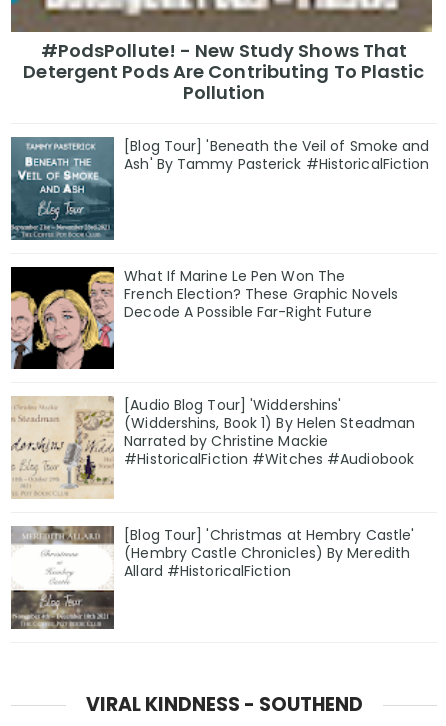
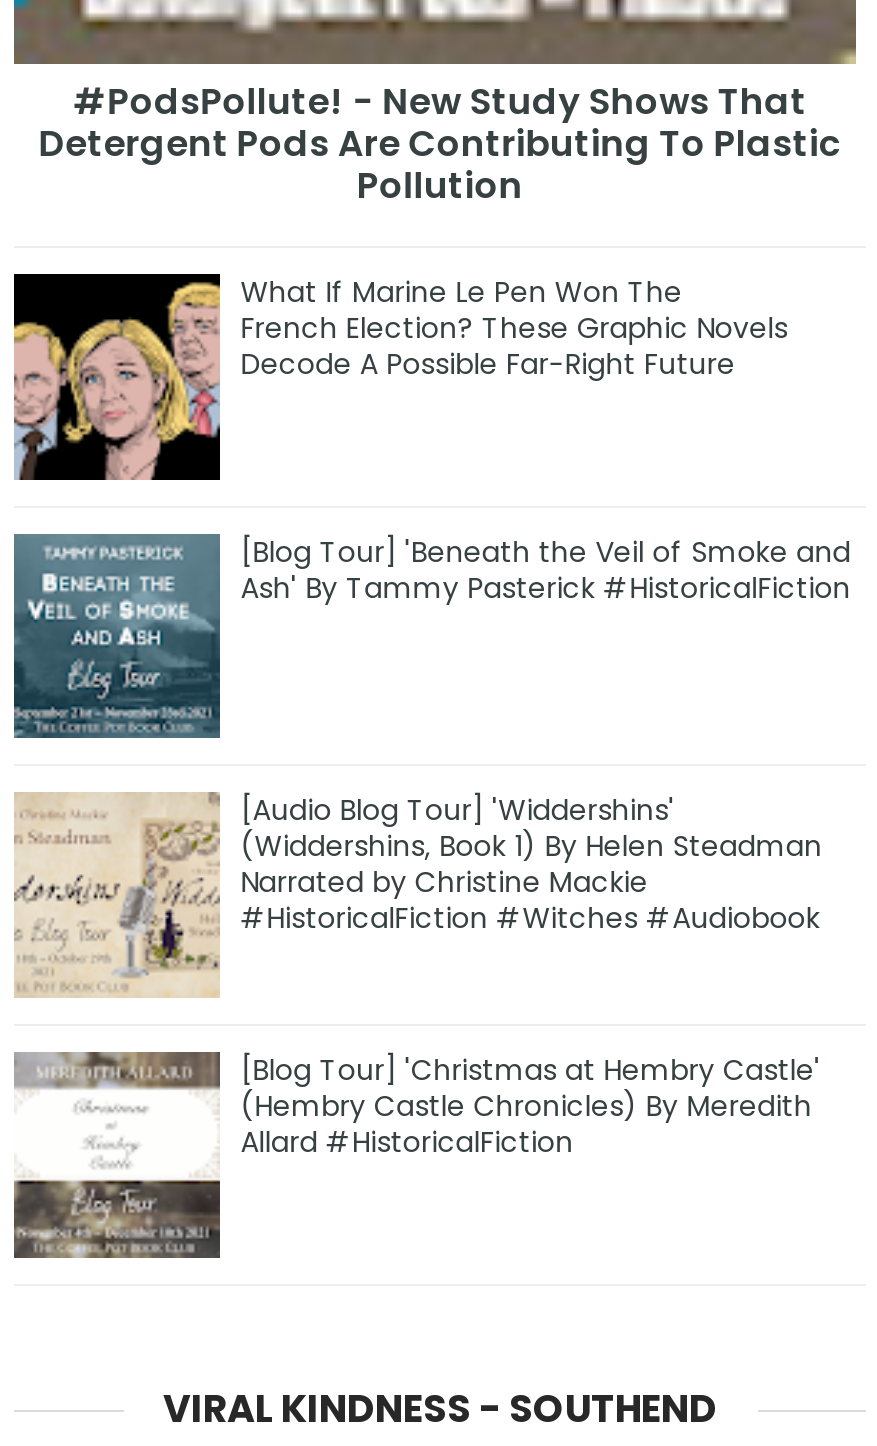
moved down: [image] | [Blog Tour] 'Beneath the Veil of Smoke and | Ash' By Tammy Pasterick #HistoricalFiction

moved up: [image] | What If Marine Le Pen Won The | French Election? These Graphic Novels | Decode A Possible Far-Right Future
